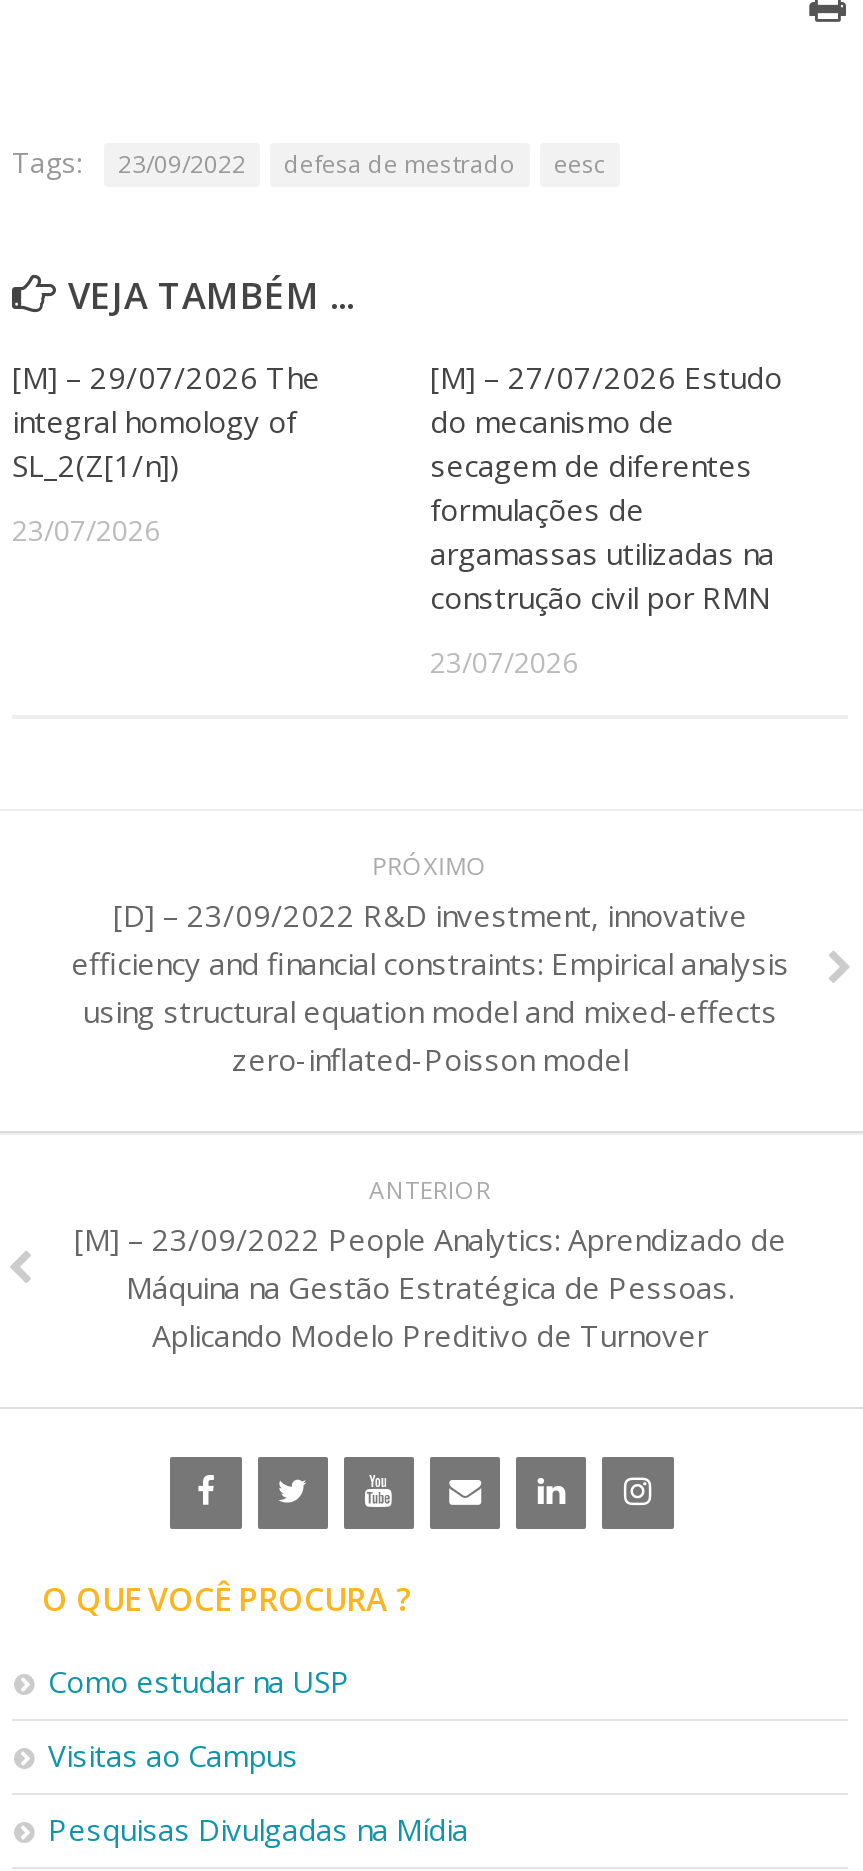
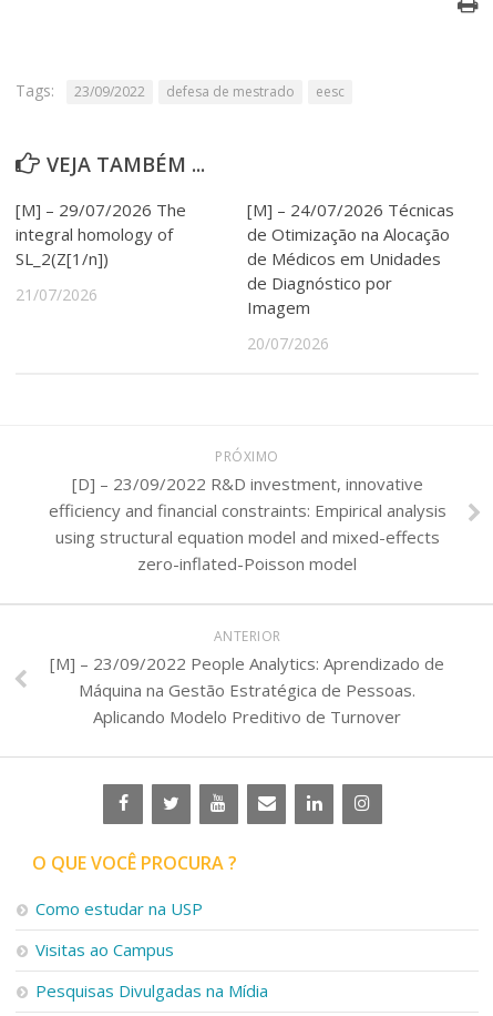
- [M] – 27/07/2026 Estudo
- do mecanismo de
- secagem de diferentes
- formulações de
- argamassas utilizadas na
- construção civil por RMN
+ [M] – 24/07/2026 Técnicas
+ de Otimização na Alocação
+ de Médicos em Unidades
+ de Diagnóstico por
+ Imagem

- 23/07/2026
+ 21/07/2026

- 23/07/2026
+ 20/07/2026
